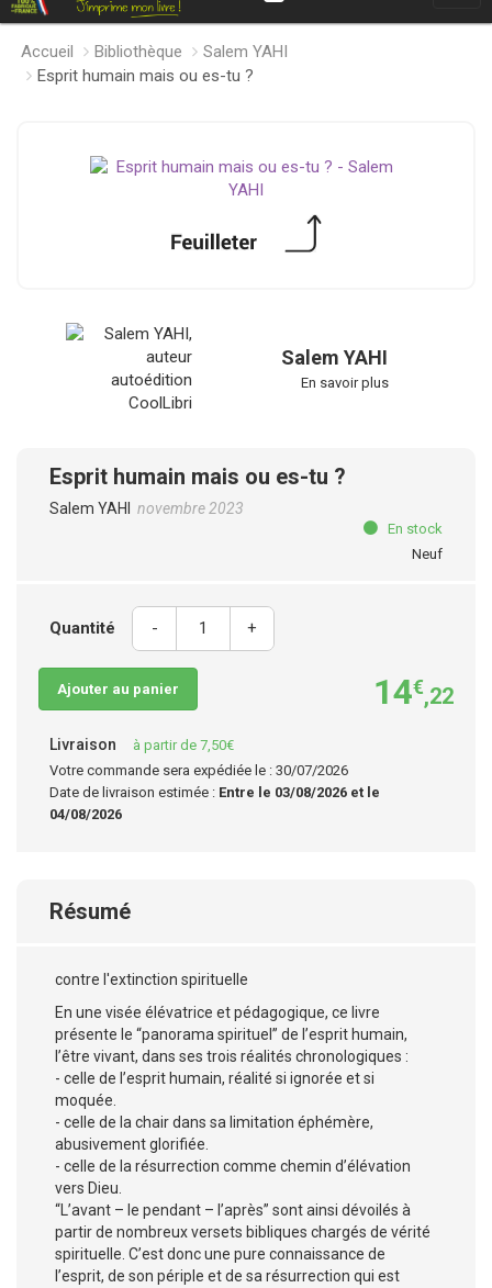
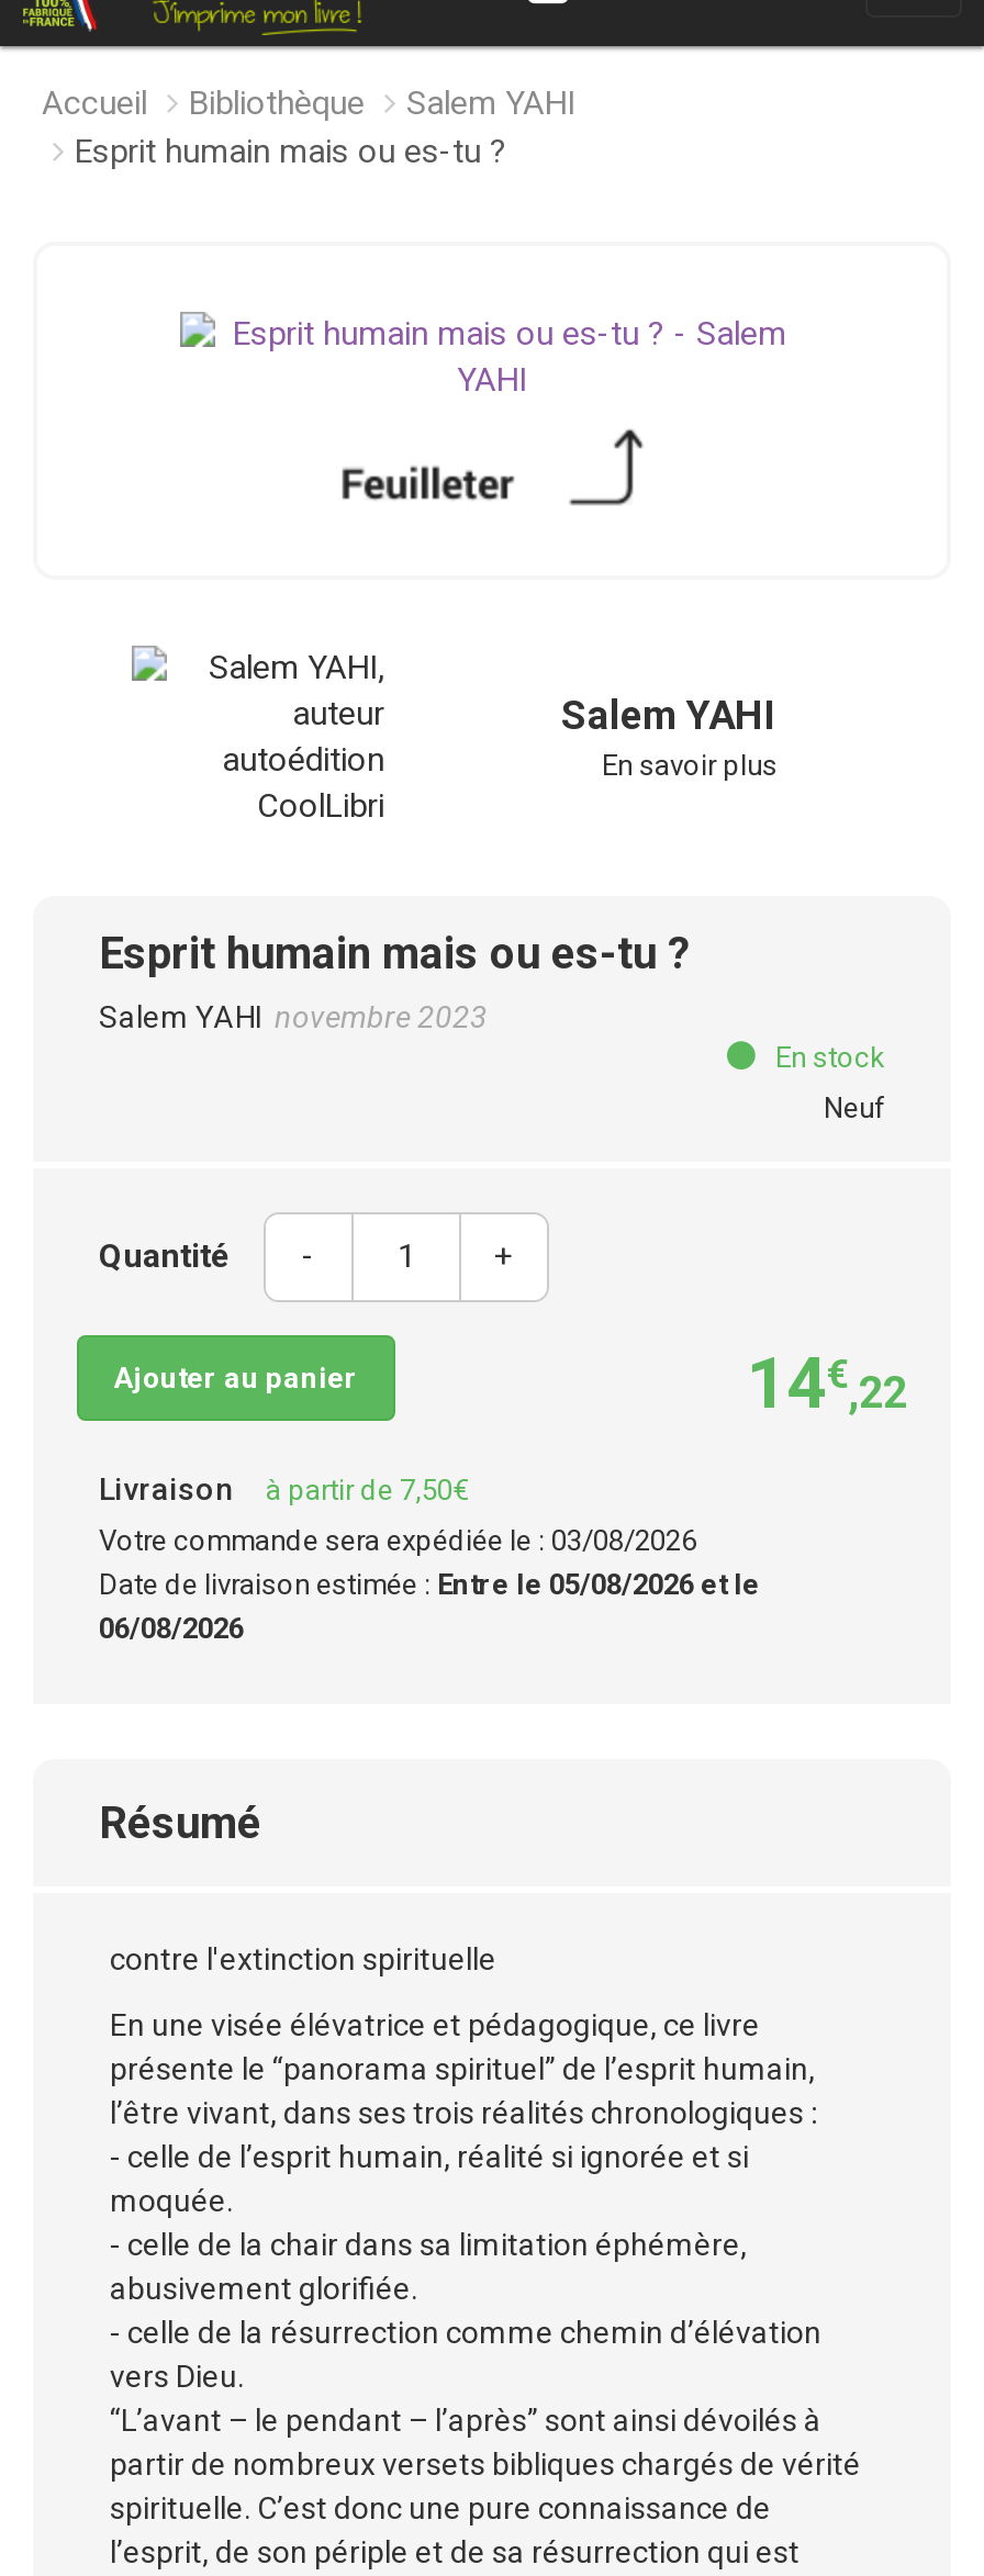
- Votre commande sera expédiée le : 30/07/2026
+ Votre commande sera expédiée le : 03/08/2026

- Date de livraison estimée : Entre le 03/08/2026 et le
+ Date de livraison estimée : Entre le 05/08/2026 et le

- 04/08/2026
+ 06/08/2026
